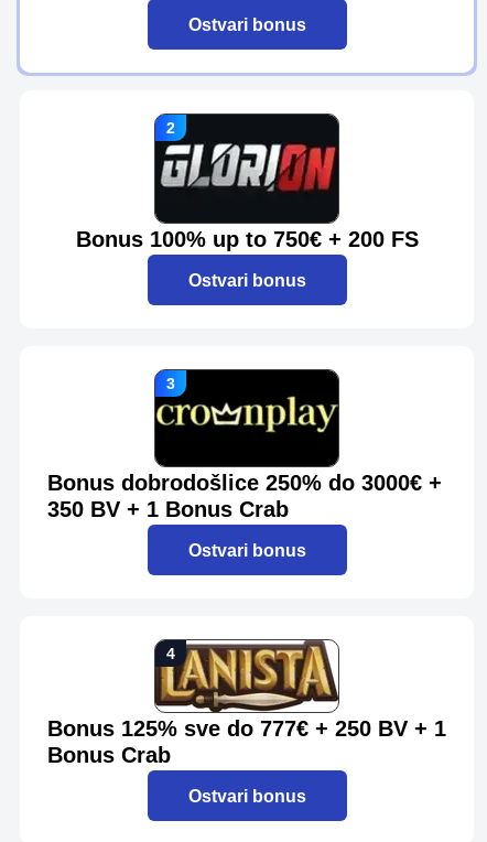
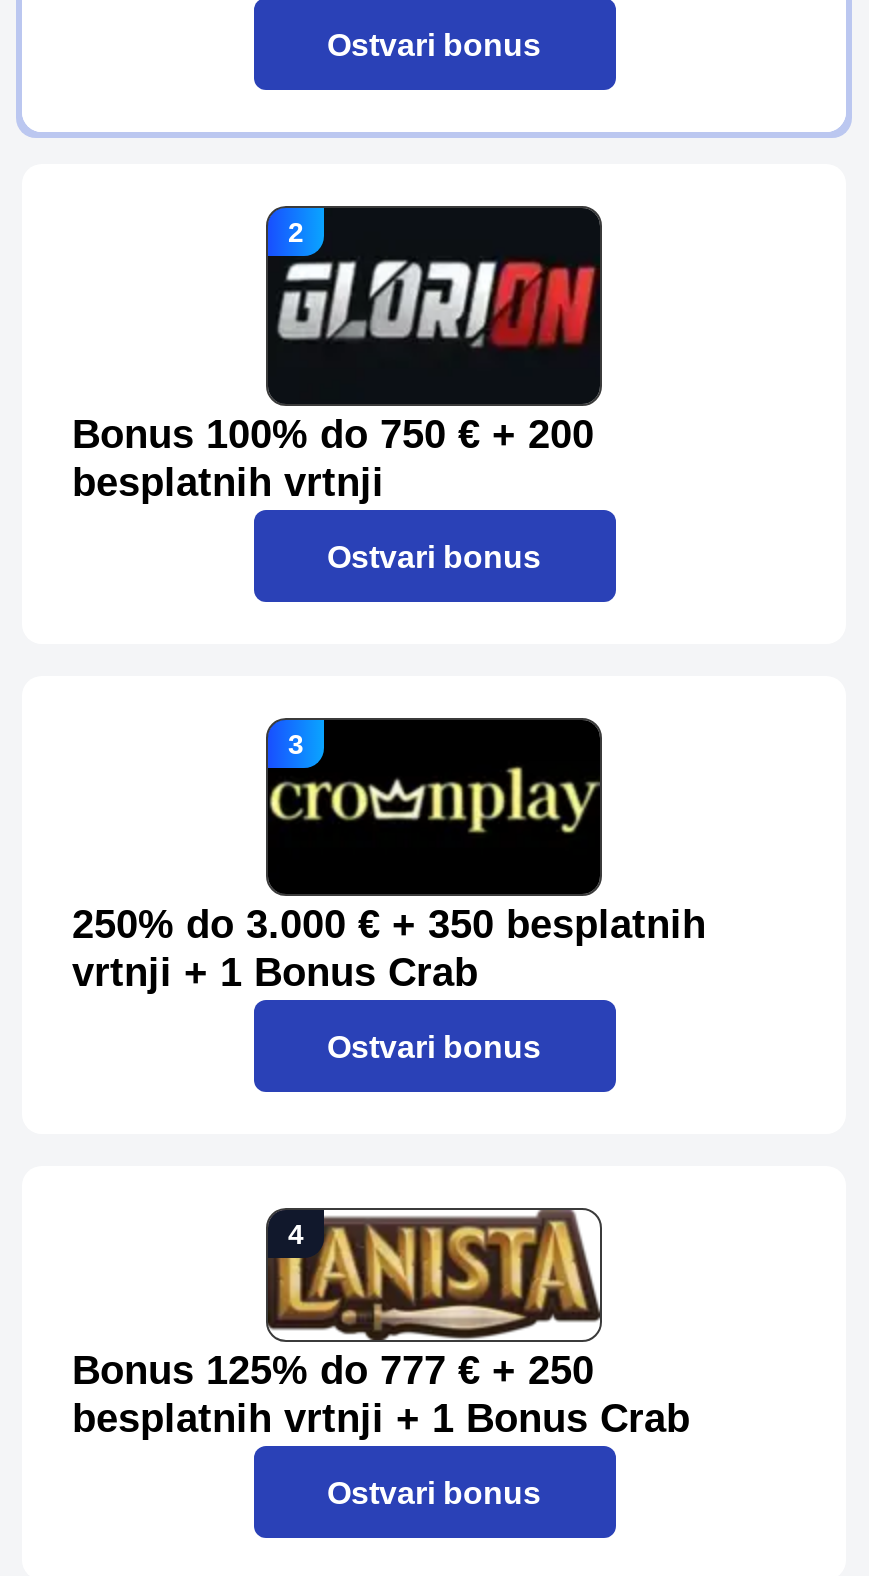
- Bonus 100% up to 750€ + 200 FS
+ Bonus 100% do 750 € + 200
+ besplatnih vrtnji

- Bonus dobrodošlice 250% do 3000€ +
- 350 BV + 1 Bonus Crab
+ 250% do 3.000 € + 350 besplatnih
+ vrtnji + 1 Bonus Crab

- Bonus 125% sve do 777€ + 250 BV + 1
- Bonus Crab
+ Bonus 125% do 777 € + 250
+ besplatnih vrtnji + 1 Bonus Crab
